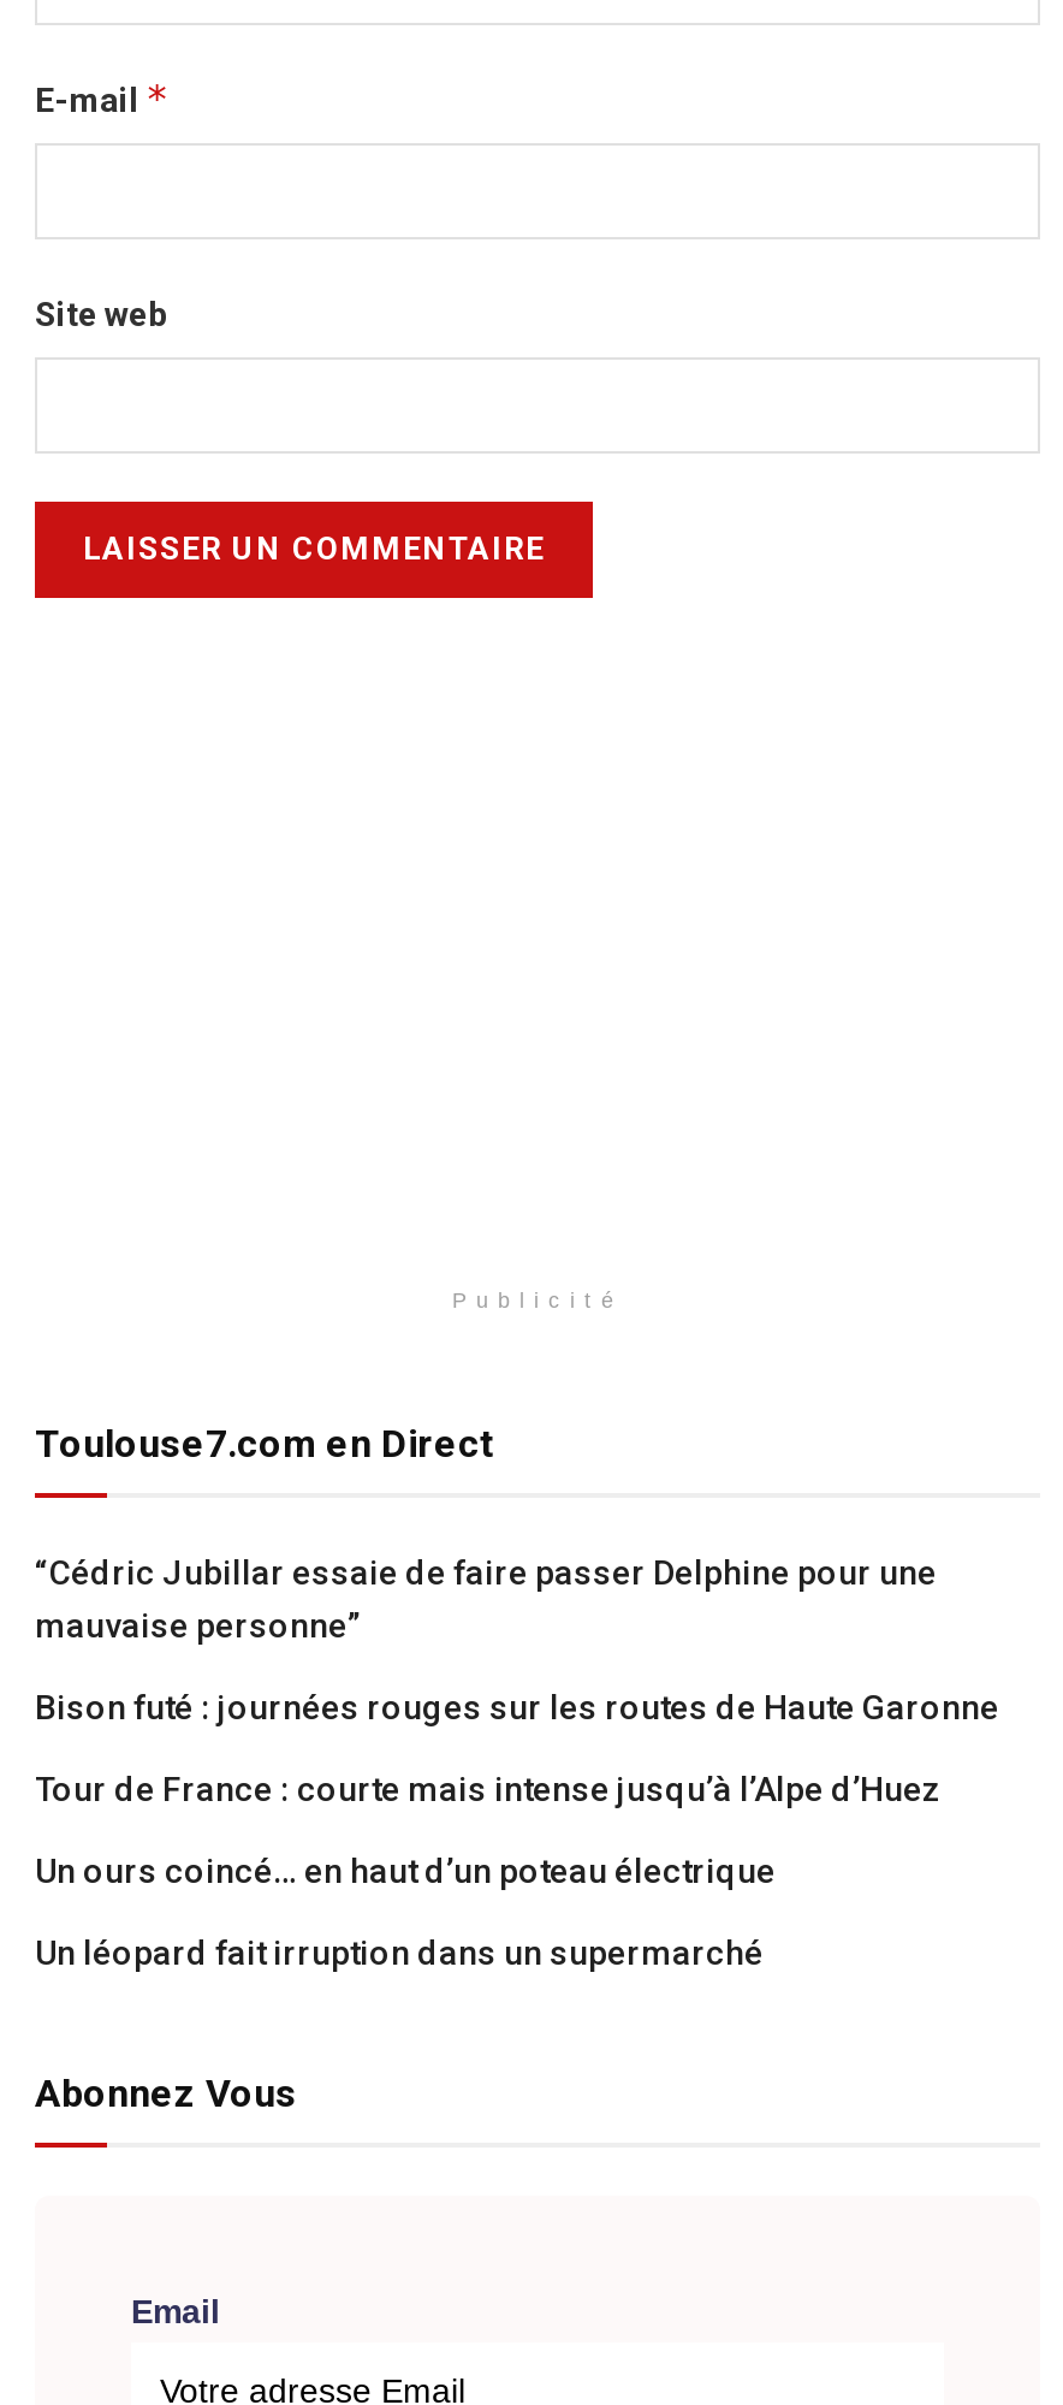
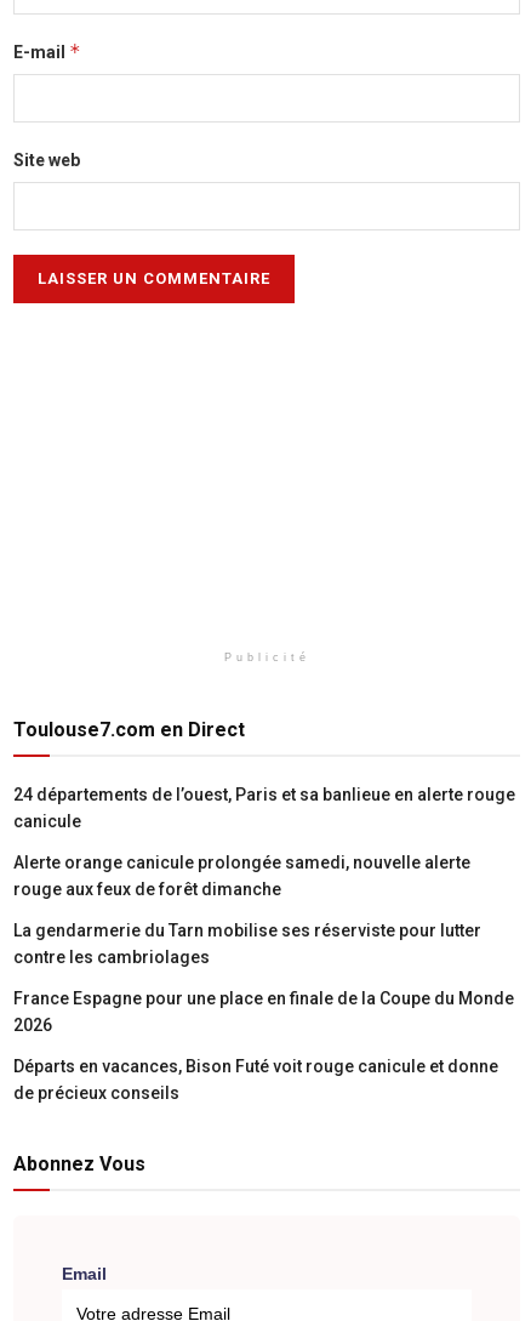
- “Cédric Jubillar essaie de faire passer Delphine pour une
- mauvaise personne”
+ 24 départements de l’ouest, Paris et sa banlieue en alerte rouge
+ canicule

- Bison futé : journées rouges sur les routes de Haute Garonne
+ Alerte orange canicule prolongée samedi, nouvelle alerte
+ rouge aux feux de forêt dimanche

- Tour de France : courte mais intense jusqu’à l’Alpe d’Huez
+ La gendarmerie du Tarn mobilise ses réserviste pour lutter
+ contre les cambriolages

- Un ours coincé… en haut d’un poteau électrique
+ France Espagne pour une place en finale de la Coupe du Monde
+ 2026

- Un léopard fait irruption dans un supermarché
+ Départs en vacances, Bison Futé voit rouge canicule et donne
+ de précieux conseils
